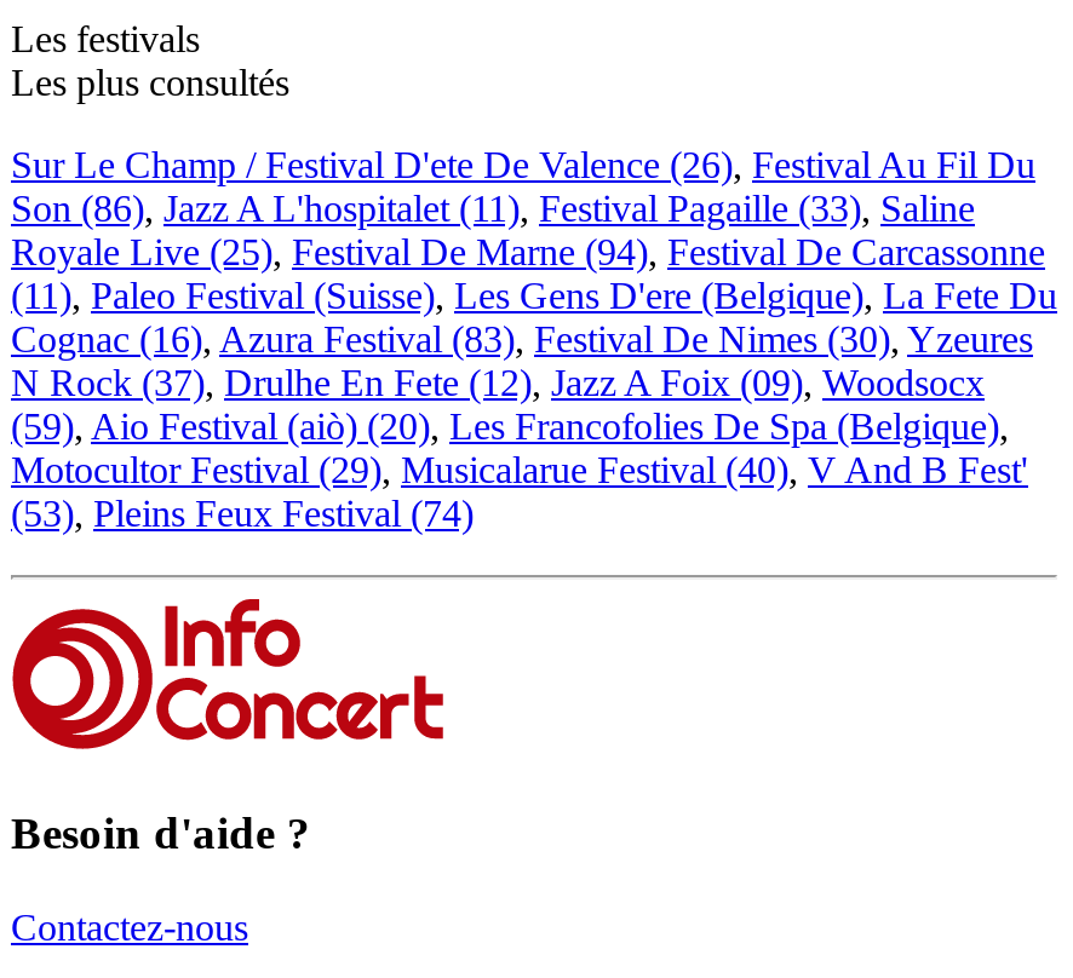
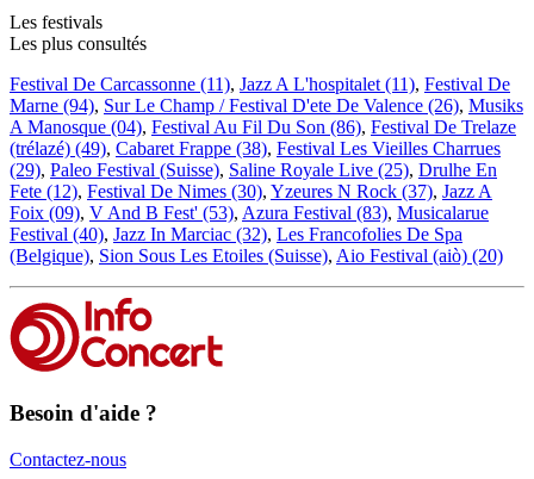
- Sur Le Champ / Festival D'ete De Valence (26), Festival Au Fil Du
- Son (86), Jazz A L'hospitalet (11), Festival Pagaille (33), Saline
- Royale Live (25), Festival De Marne (94), Festival De Carcassonne
- (11), Paleo Festival (Suisse), Les Gens D'ere (Belgique), La Fete Du
- Cognac (16), Azura Festival (83), Festival De Nimes (30), Yzeures
- N Rock (37), Drulhe En Fete (12), Jazz A Foix (09), Woodsocx
- (59), Aio Festival (aiò) (20), Les Francofolies De Spa (Belgique),
- Motocultor Festival (29), Musicalarue Festival (40), V And B Fest'
- (53), Pleins Feux Festival (74)
+ Festival De Carcassonne (11), Jazz A L'hospitalet (11), Festival De
+ Marne (94), Sur Le Champ / Festival D'ete De Valence (26), Musiks
+ A Manosque (04), Festival Au Fil Du Son (86), Festival De Trelaze
+ (trélazé) (49), Cabaret Frappe (38), Festival Les Vieilles Charrues
+ (29), Paleo Festival (Suisse), Saline Royale Live (25), Drulhe En
+ Fete (12), Festival De Nimes (30), Yzeures N Rock (37), Jazz A
+ Foix (09), V And B Fest' (53), Azura Festival (83), Musicalarue
+ Festival (40), Jazz In Marciac (32), Les Francofolies De Spa
+ (Belgique), Sion Sous Les Etoiles (Suisse), Aio Festival (aiò) (20)
